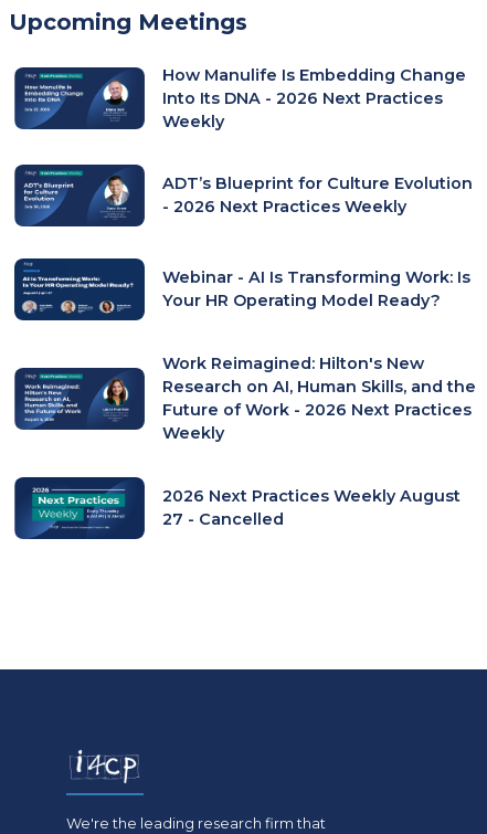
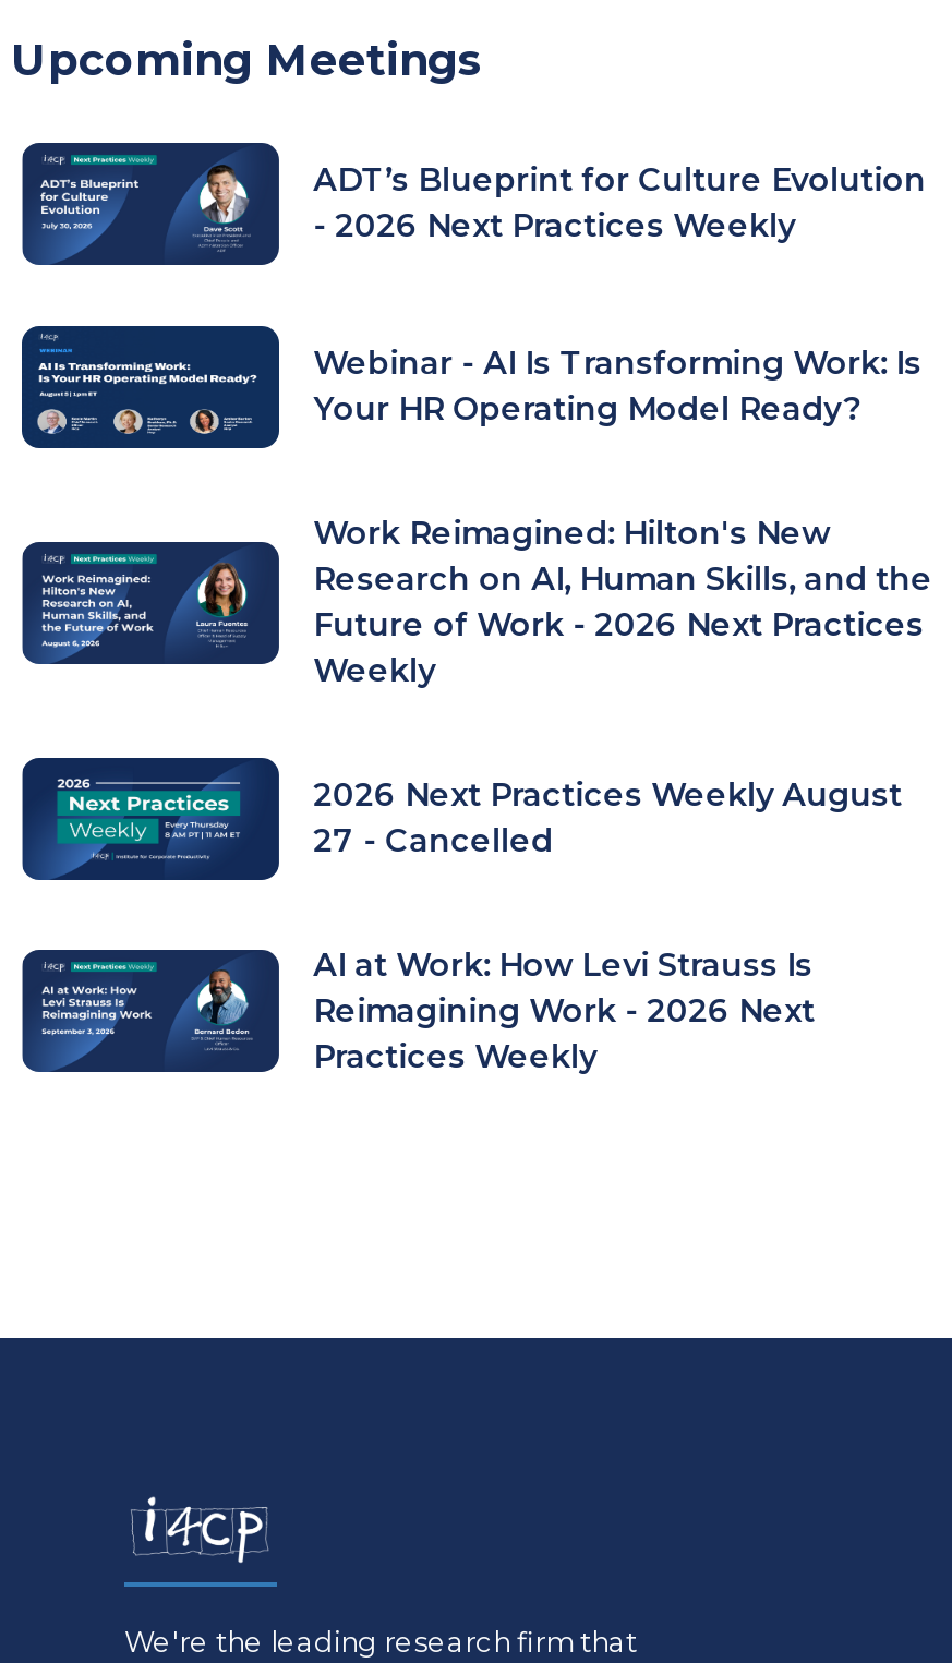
moved down: [image]

- How Manulife Is Embedding Change
- Into Its DNA - 2026 Next Practices
- Weekly

moved up: [image] | ADT’s Blueprint for Culture Evolution | - 2026 Next Practices Weekly | ... | 2026 Next Practices Weekly August | 27 - Cancelled

+ AI at Work: How Levi Strauss Is
+ Reimagining Work - 2026 Next
+ Practices Weekly
